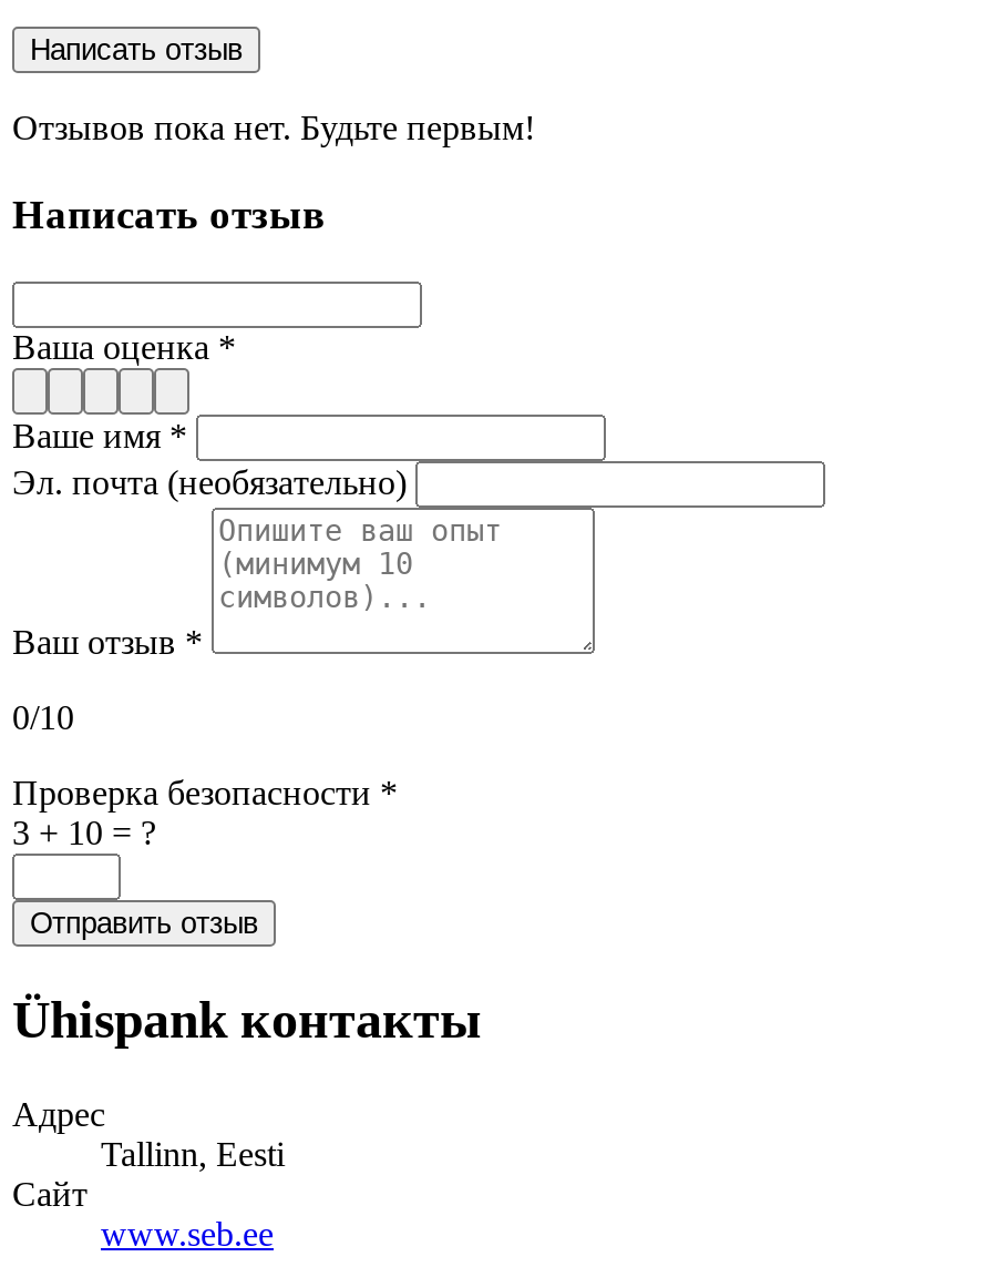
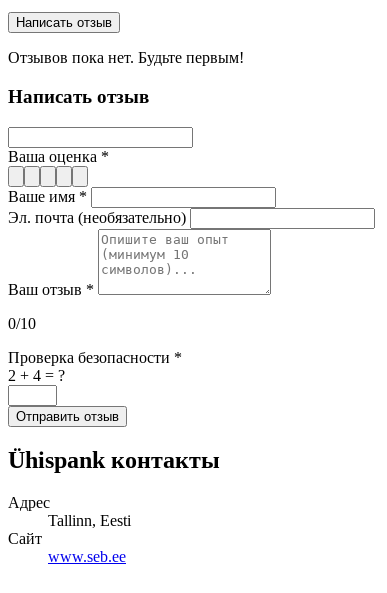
- 3 + 10= ?
+ 2 + 4= ?
